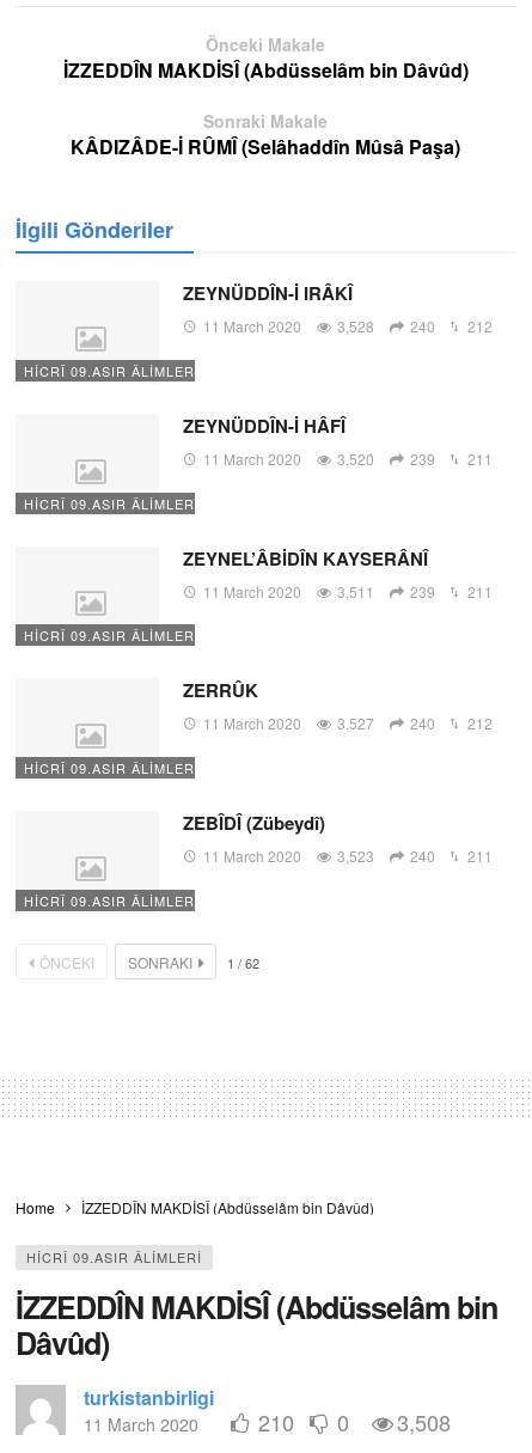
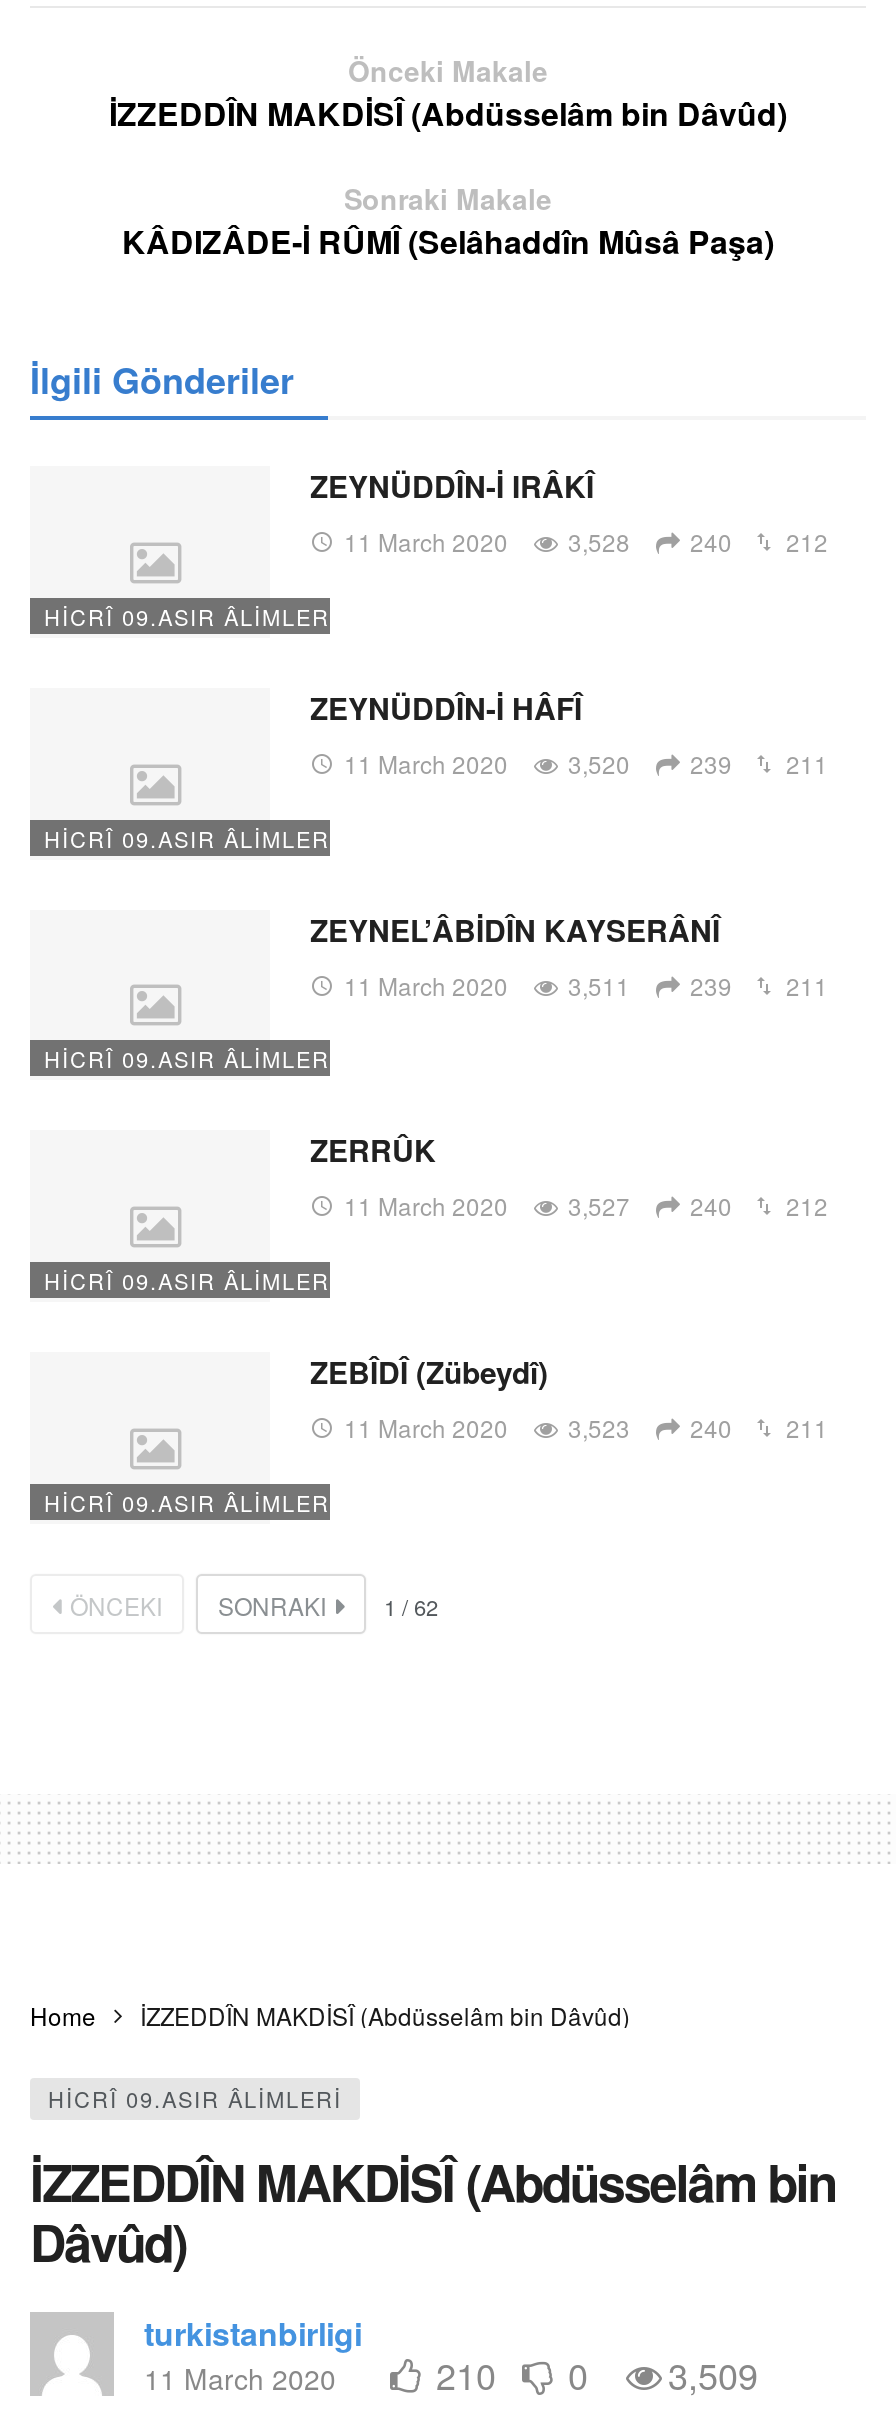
- 210 0 3,508
+ 210 0 3,509
